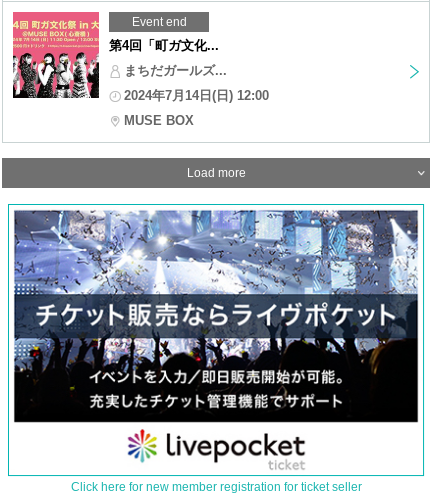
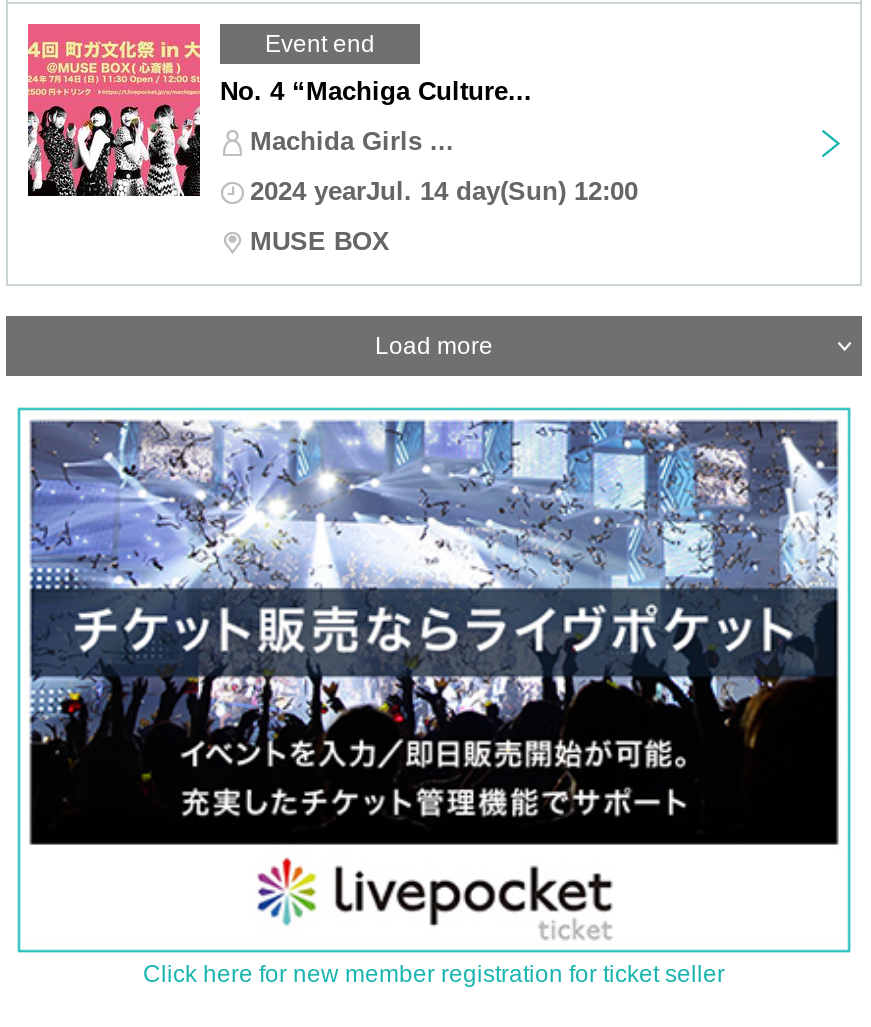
- 第4回「町ガ文化...
+ No. 4 “Machiga Culture...

- まちだガールズ...
+ Machida Girls ...

- 2024年7月14日(日) 12:00
+ 2024 yearJul. 14 day(Sun) 12:00
